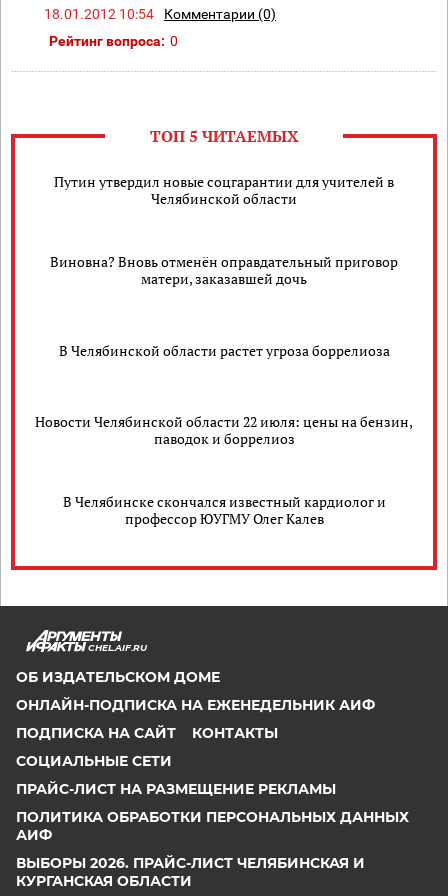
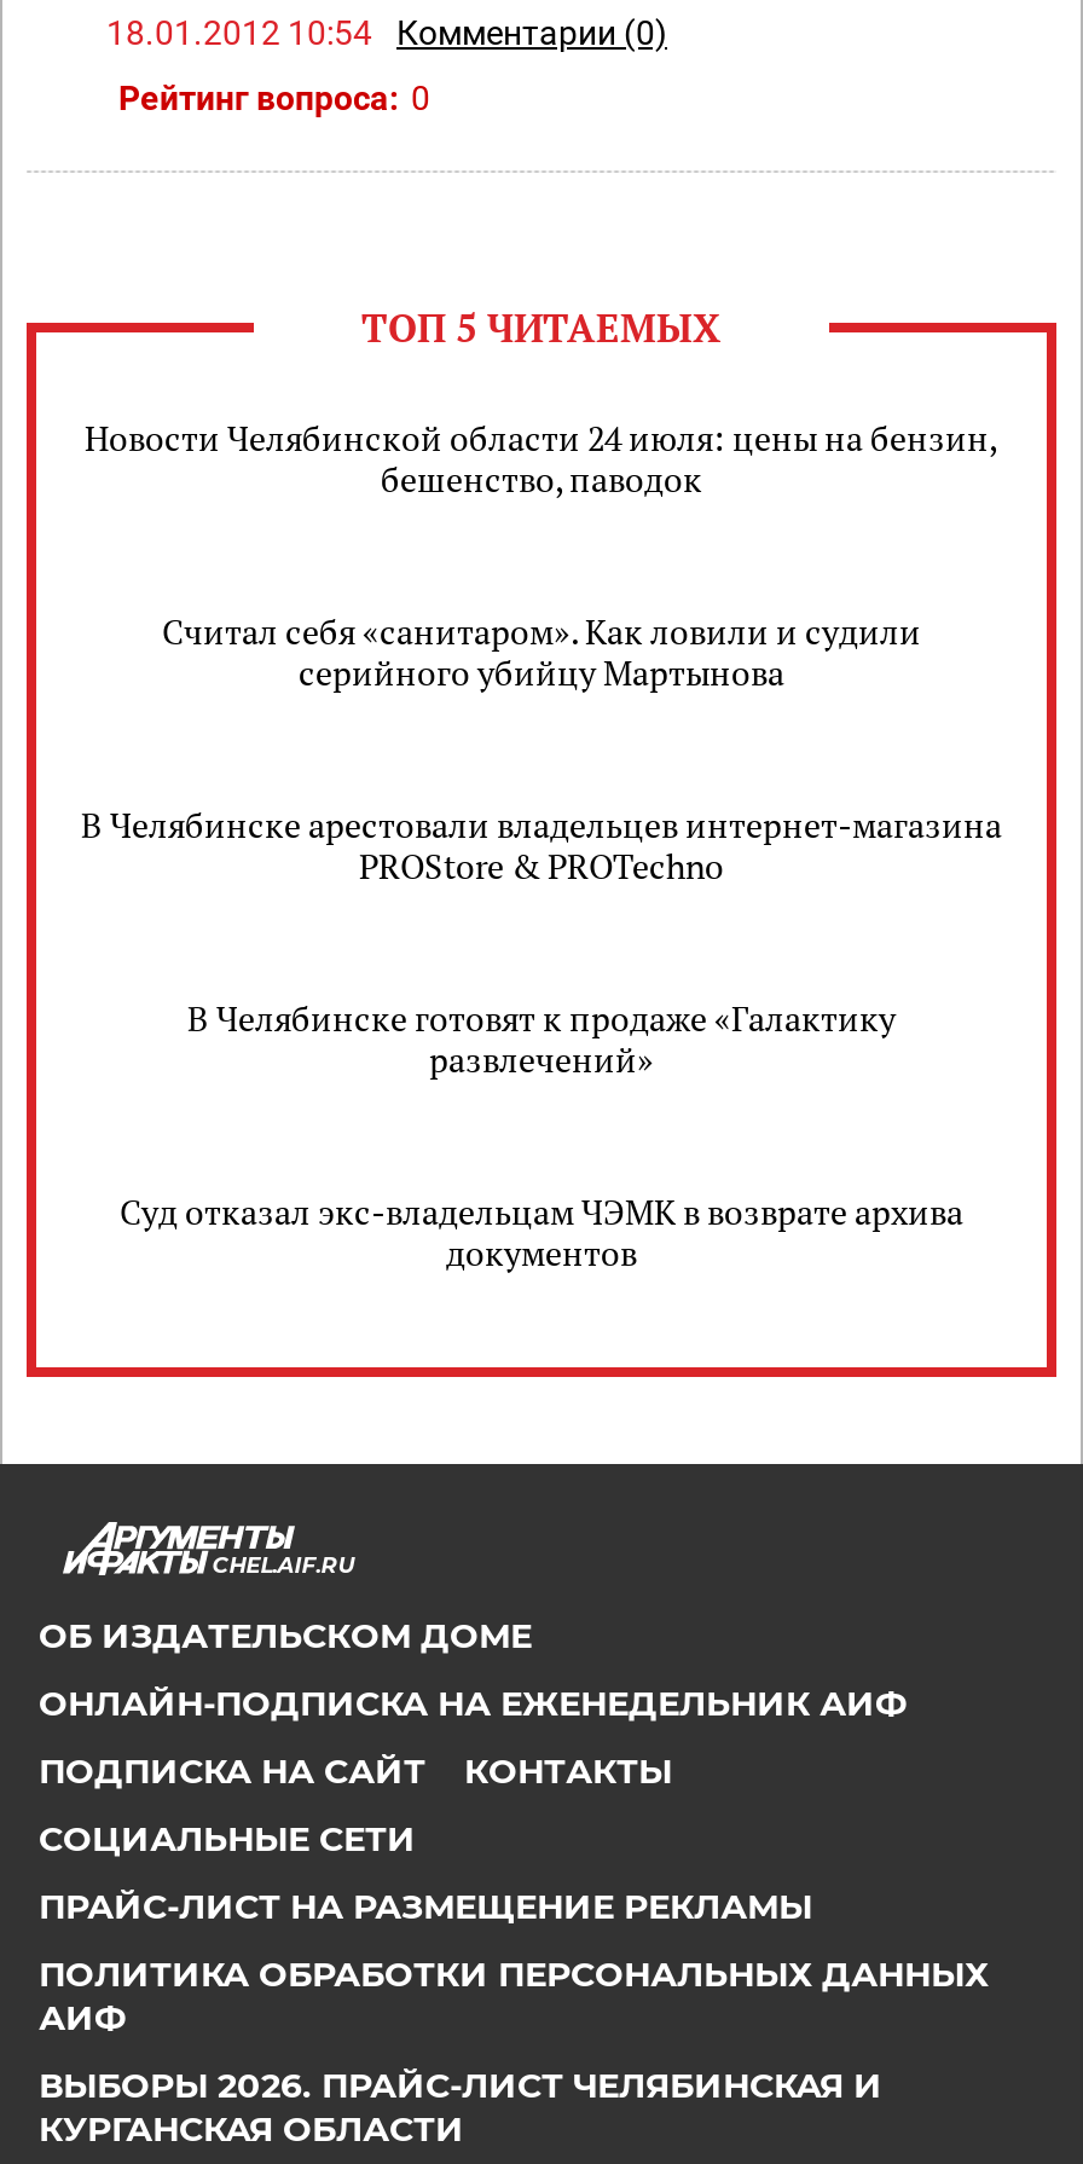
- Путин утвердил новые соцгарантии для учителей в
- Челябинской области
+ Новости Челябинской области 24 июля: цены на бензин,
+ бешенство, паводок

- Виновна? Вновь отменён оправдательный приговор
- матери, заказавшей дочь
+ Считал себя «санитаром». Как ловили и судили
+ серийного убийцу Мартынова

- В Челябинской области растет угроза боррелиоза
+ В Челябинске арестовали владельцев интернет-магазина
+ PROStore & PROTechno

- Новости Челябинской области 22 июля: цены на бензин,
- паводок и боррелиоз
+ В Челябинске готовят к продаже «Галактику
+ развлечений»

- В Челябинске скончался известный кардиолог и
- профессор ЮУГМУ Олег Калев
+ Суд отказал экс-владельцам ЧЭМК в возврате архива
+ документов
